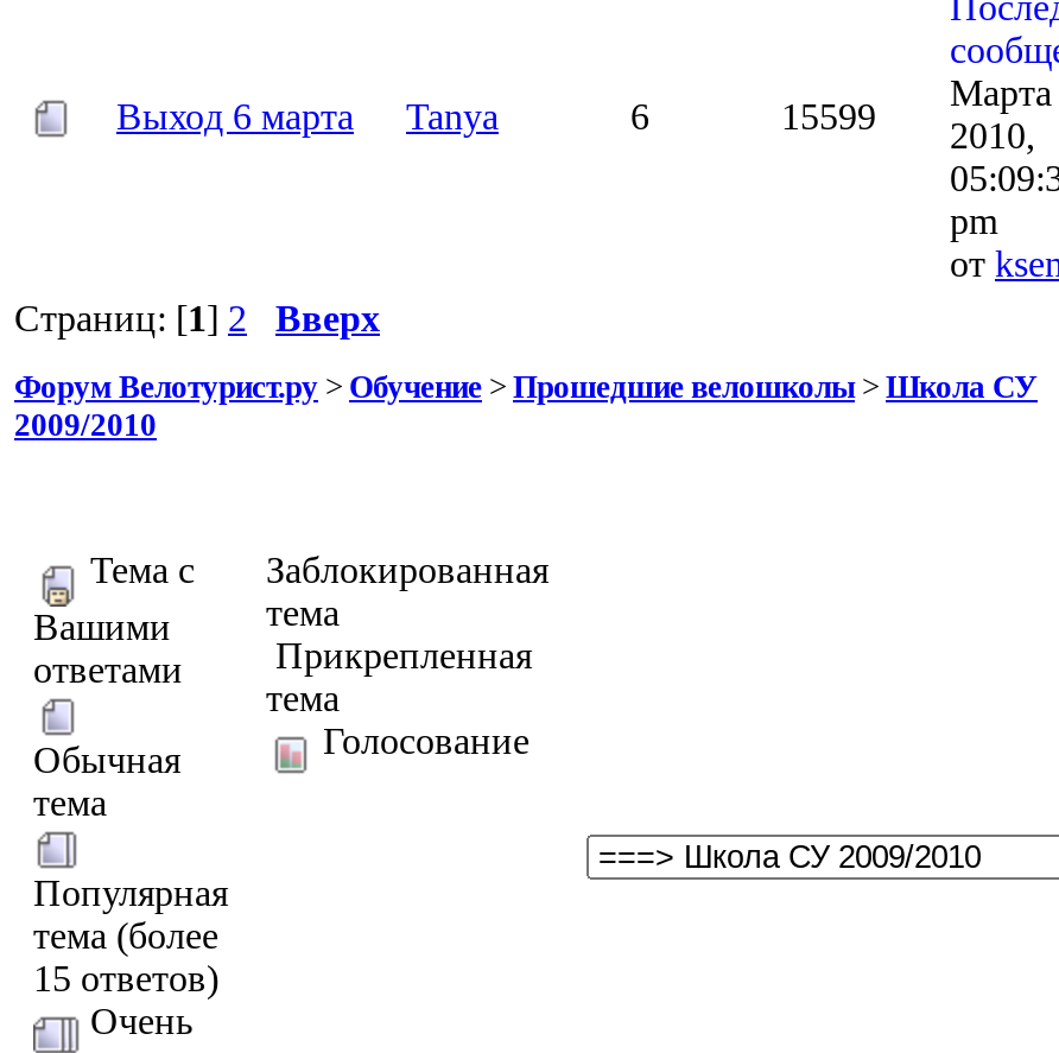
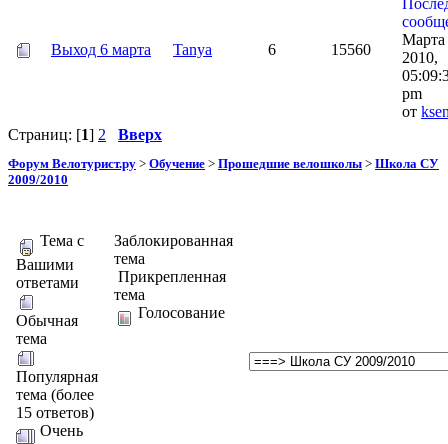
- 15599 2010,
+ 15560 2010,
